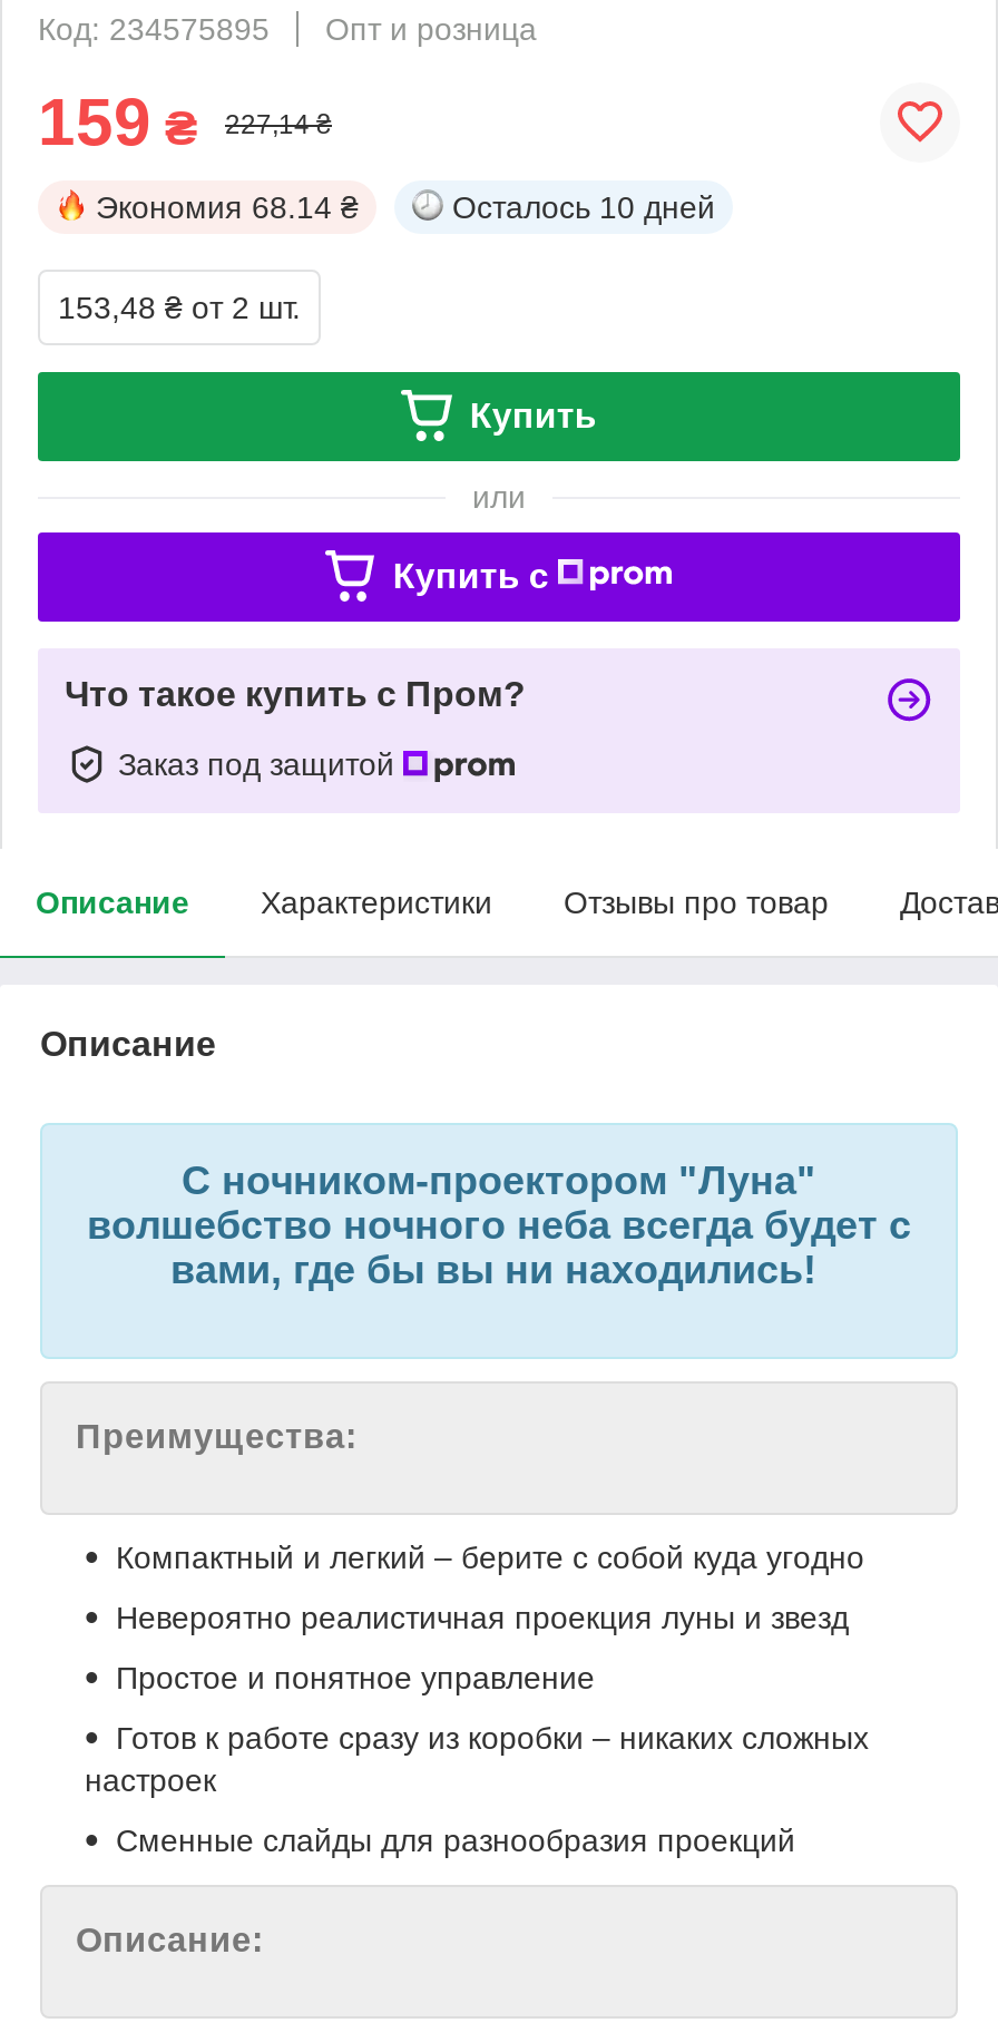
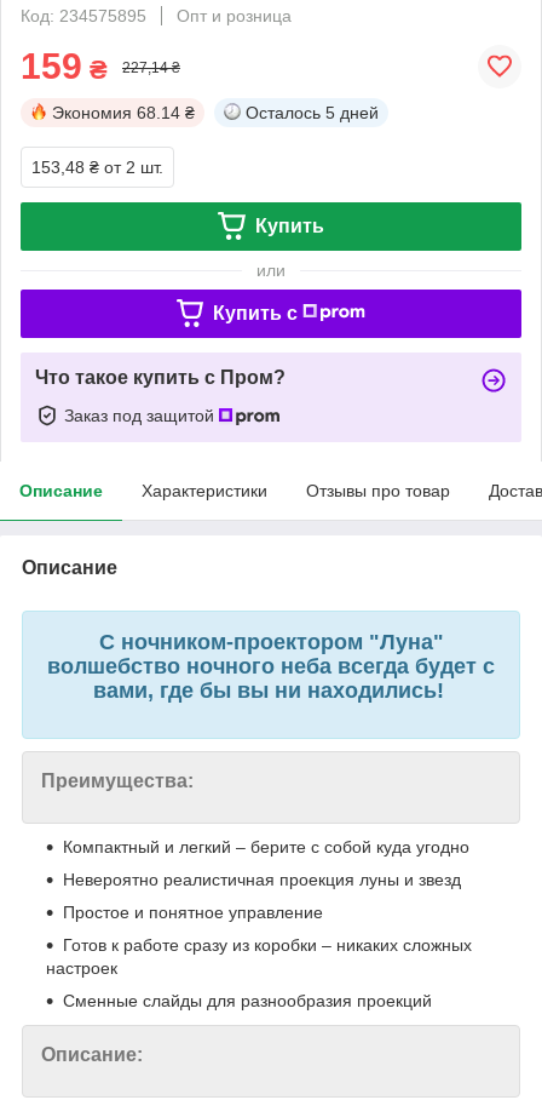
- Осталось 10 дней
+ Осталось 5 дней
